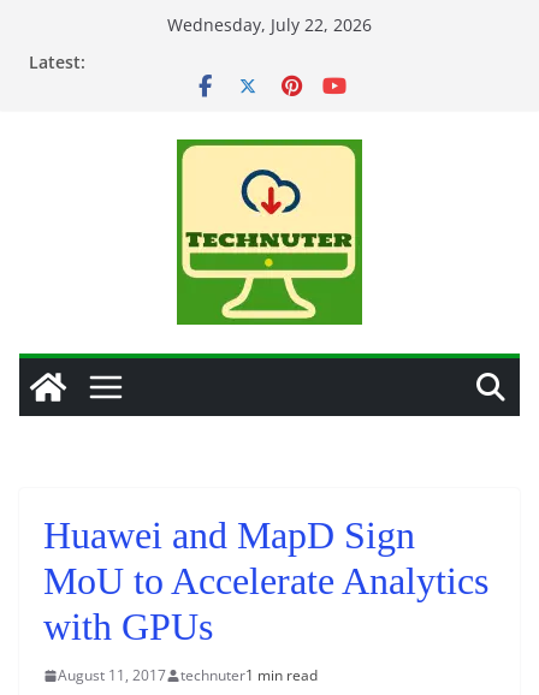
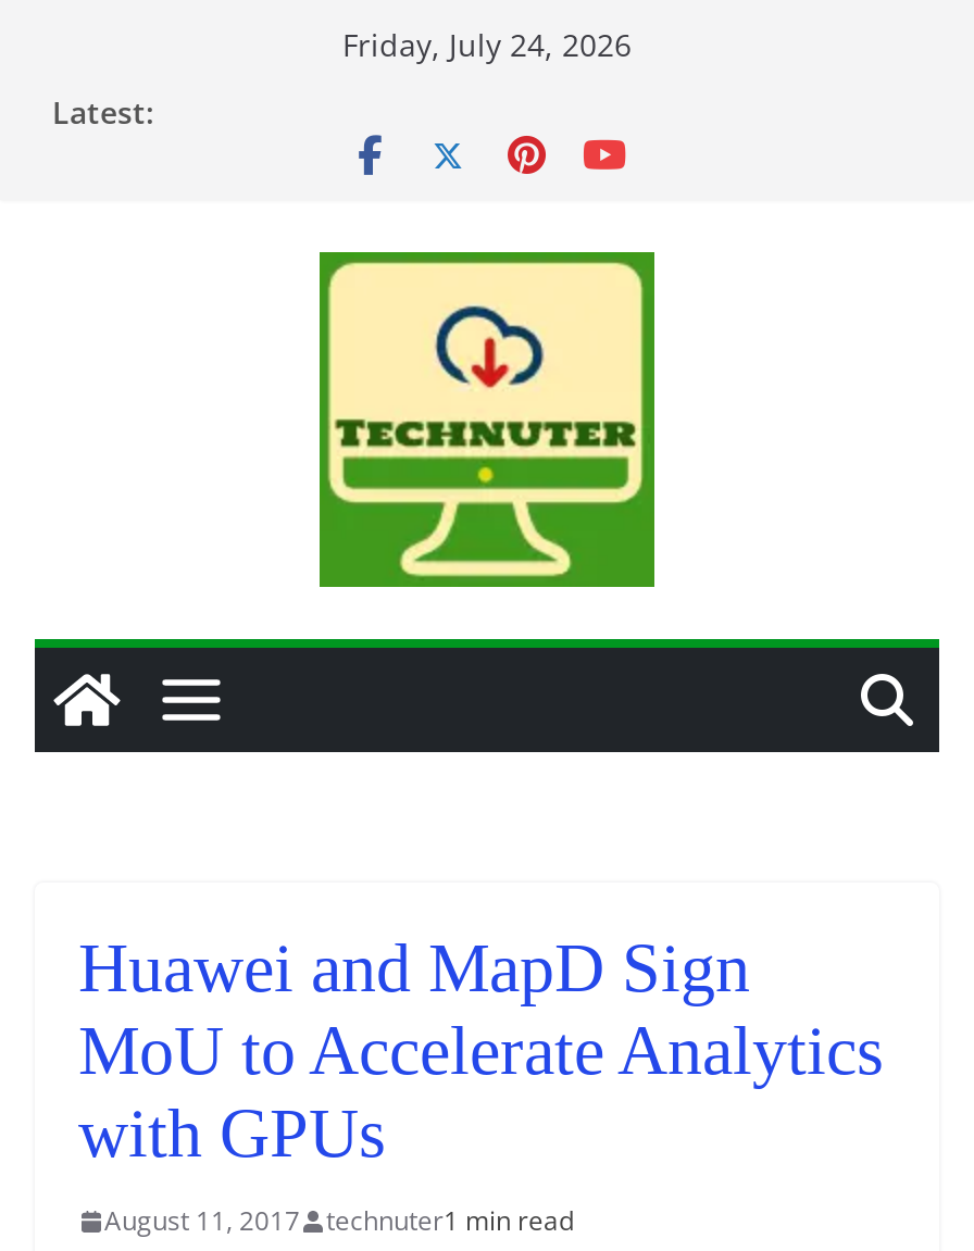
- Wednesday, July 22, 2026
+ Friday, July 24, 2026
